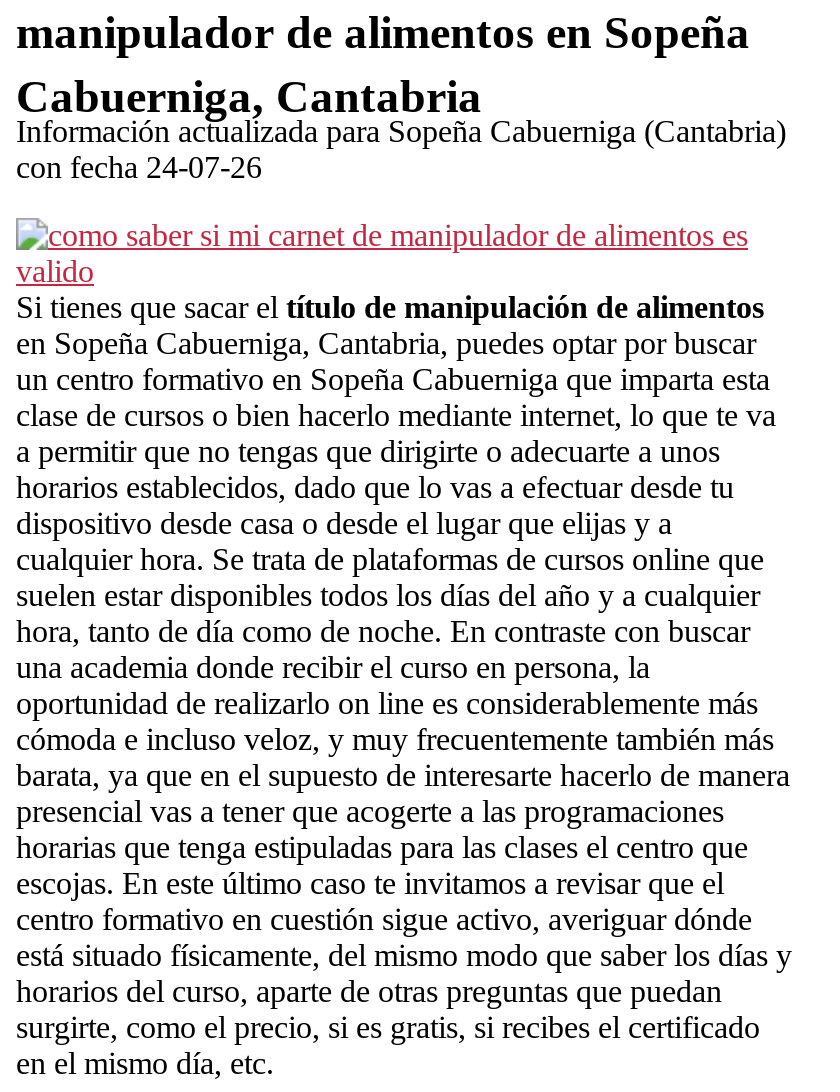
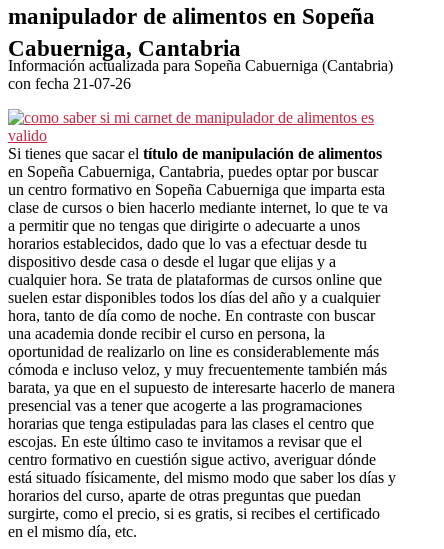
- con fecha 24-07-26
+ con fecha 21-07-26
